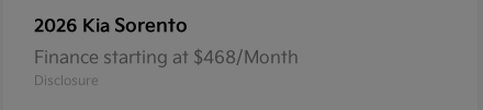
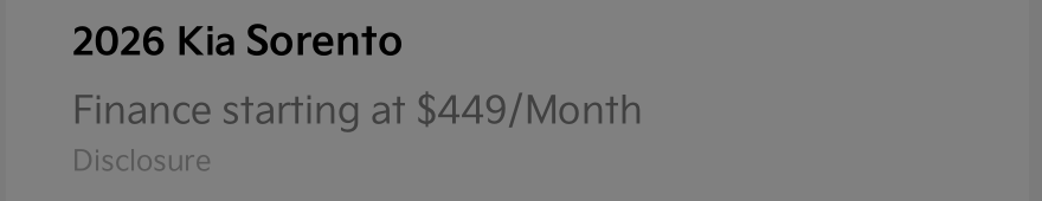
- Finance starting at $468/Month
+ Finance starting at $449/Month
